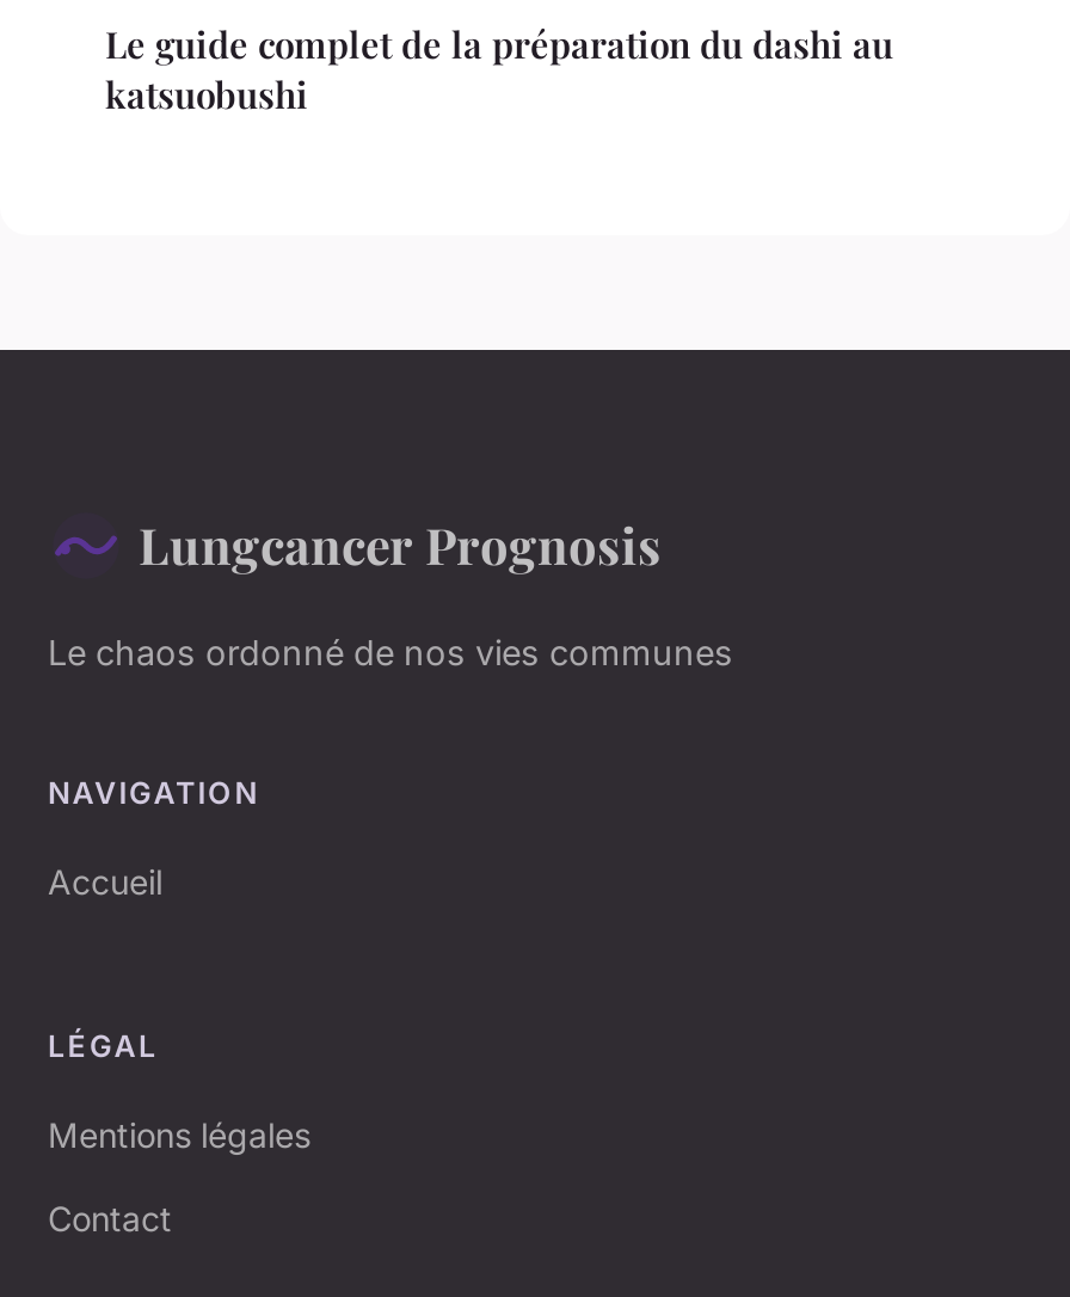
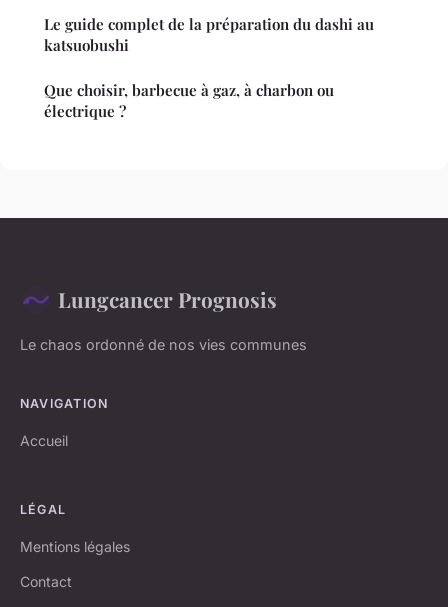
+ Que choisir, barbecue à gaz, à charbon ou
+ électrique ?
